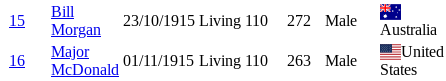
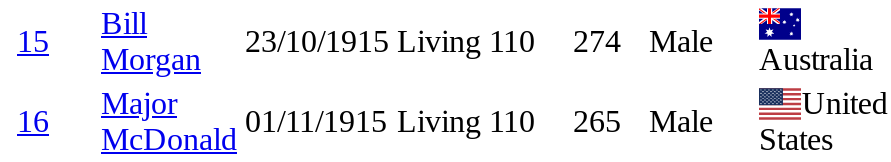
- 23/10/1915 Living 110 272 Male
+ 23/10/1915 Living 110 274 Male

- 01/11/1915 Living 110 263 Male
+ 01/11/1915 Living 110 265 Male
